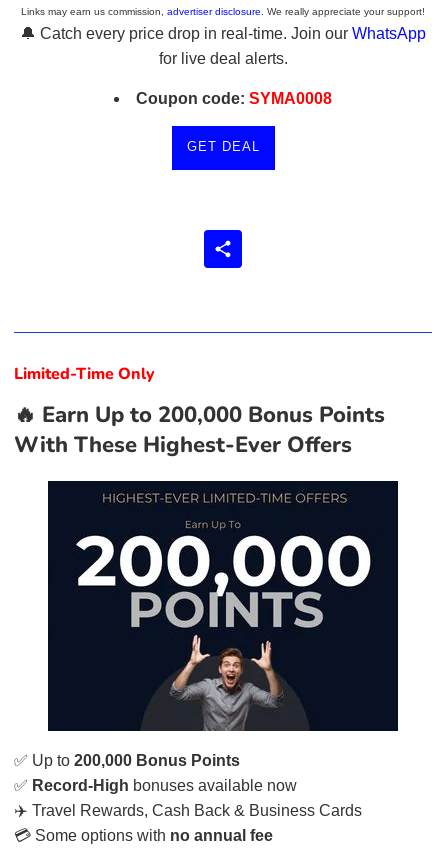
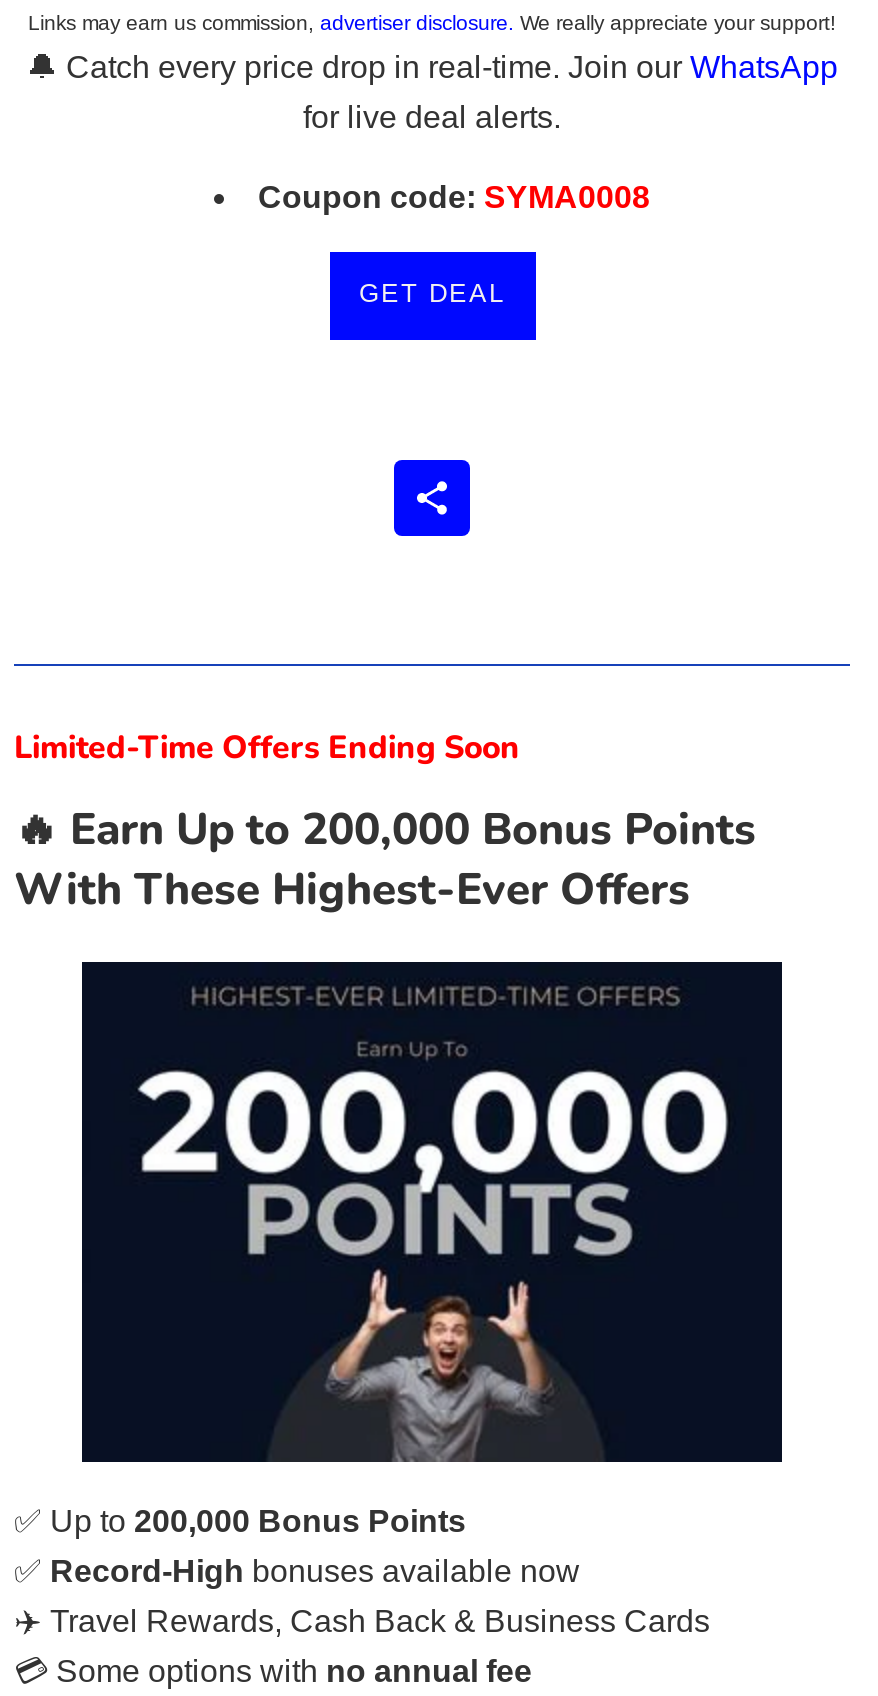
- Limited-Time Only
+ Limited-Time Offers Ending Soon
